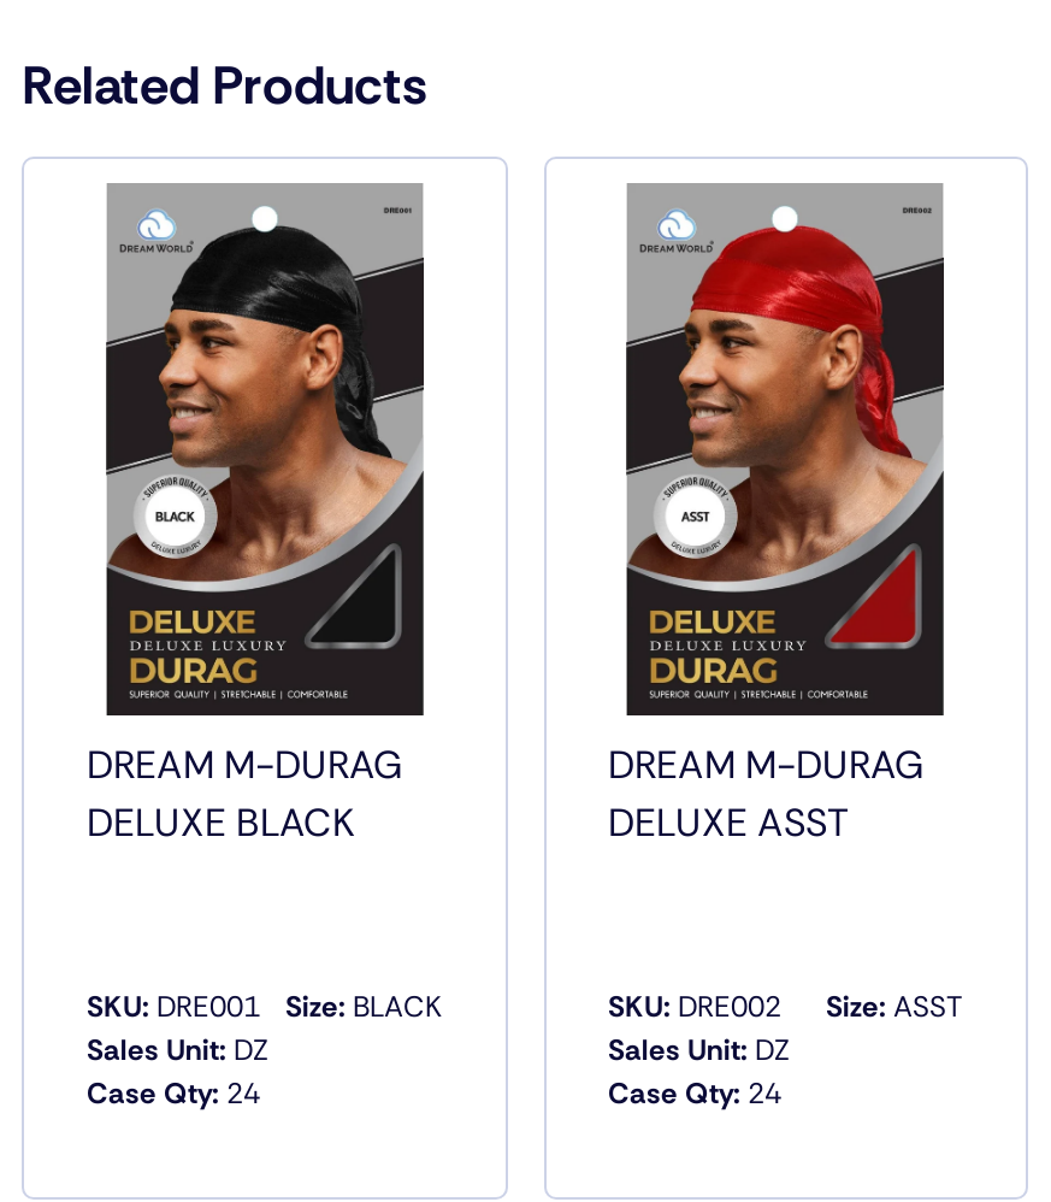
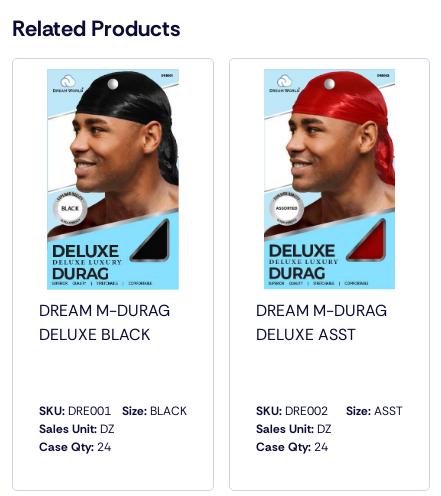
- [image]
+ [image]

- [image]
+ [image]
